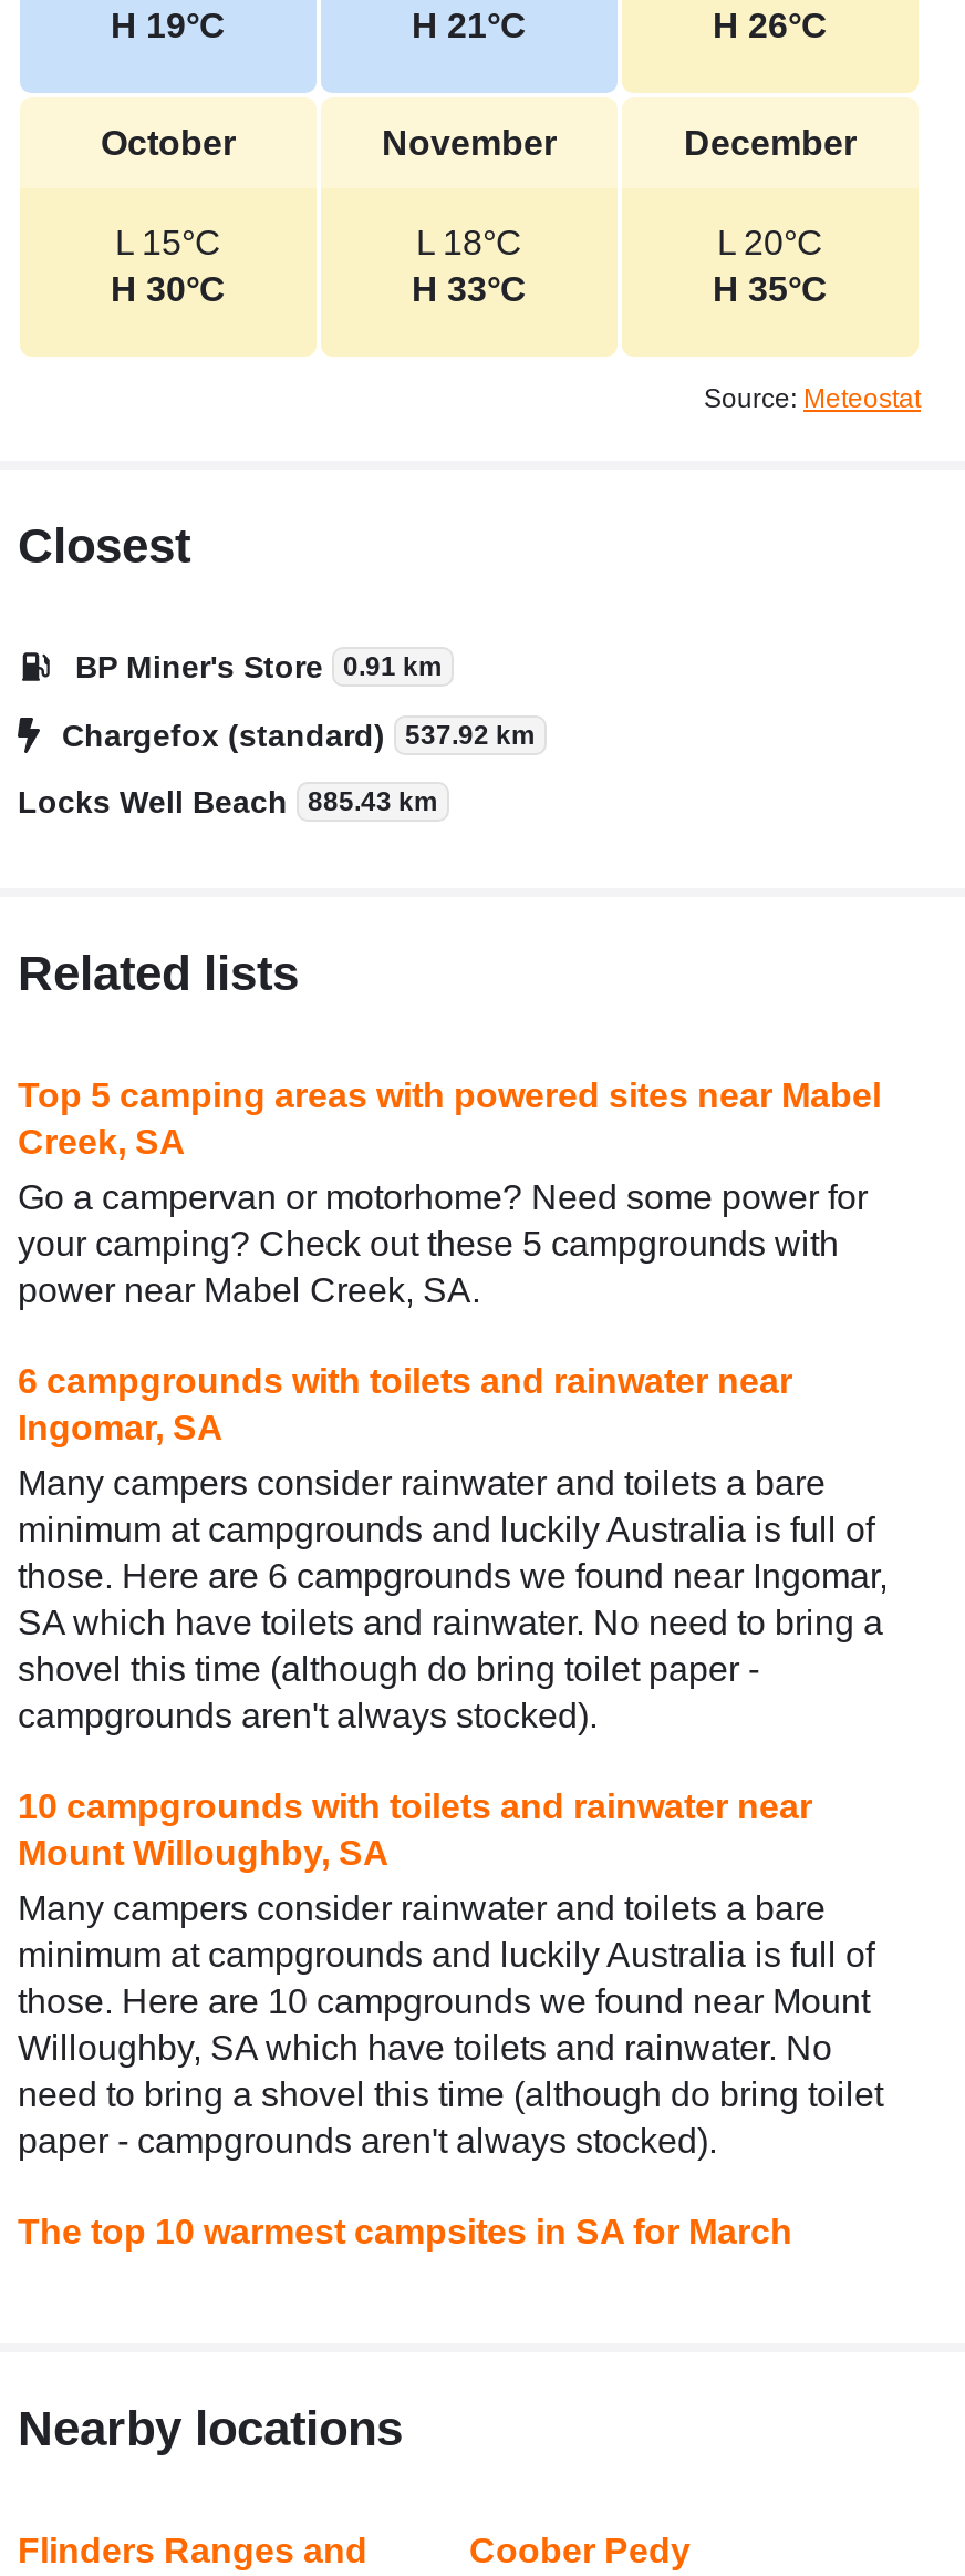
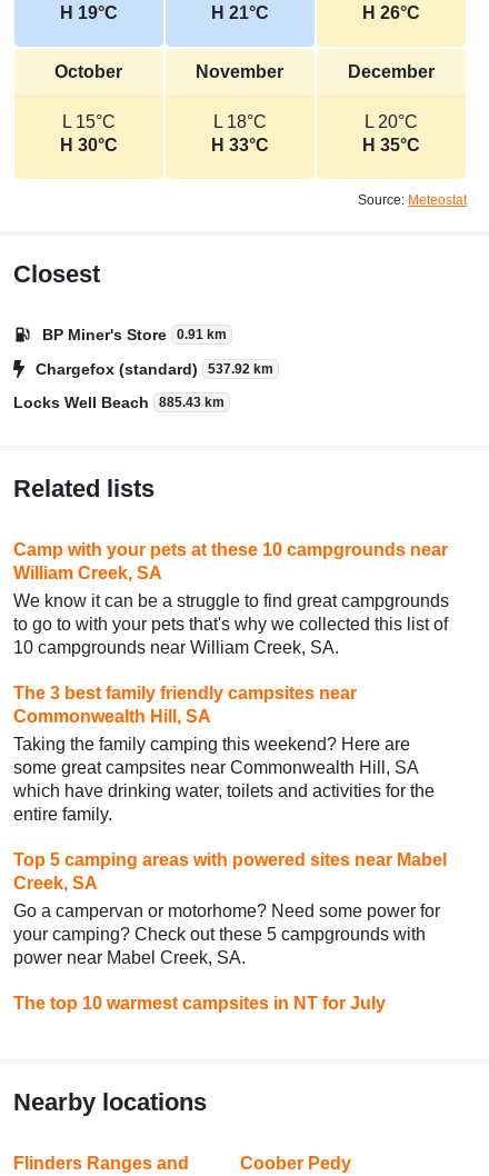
+ Camp with your pets at these 10 campgrounds near
+ William Creek, SA
+ We know it can be a struggle to find great campgrounds
+ to go to with your pets that's why we collected this list of
+ 10 campgrounds near William Creek, SA.
+ The 3 best family friendly campsites near
+ Commonwealth Hill, SA
+ Taking the family camping this weekend? Here are
+ some great campsites near Commonwealth Hill, SA
+ which have drinking water, toilets and activities for the
+ entire family.

moved down: Top 5 camping areas with powered sites near Mabel | Creek, SA | Go a campervan or motorhome? Need some power for | your camping? Check out these 5 campgrounds with | power near Mabel Creek, SA.

- 6 campgrounds with toilets and rainwater near
- Ingomar, SA
- Many campers consider rainwater and toilets a bare
- minimum at campgrounds and luckily Australia is full of
- those. Here are 6 campgrounds we found near Ingomar,
- SA which have toilets and rainwater. No need to bring a
- shovel this time (although do bring toilet paper -
- campgrounds aren't always stocked).
- 10 campgrounds with toilets and rainwater near
- Mount Willoughby, SA
- Many campers consider rainwater and toilets a bare
- minimum at campgrounds and luckily Australia is full of
- those. Here are 10 campgrounds we found near Mount
- Willoughby, SA which have toilets and rainwater. No
- need to bring a shovel this time (although do bring toilet
- paper - campgrounds aren't always stocked).
- The top 10 warmest campsites in SA for March
+ The top 10 warmest campsites in NT for July
